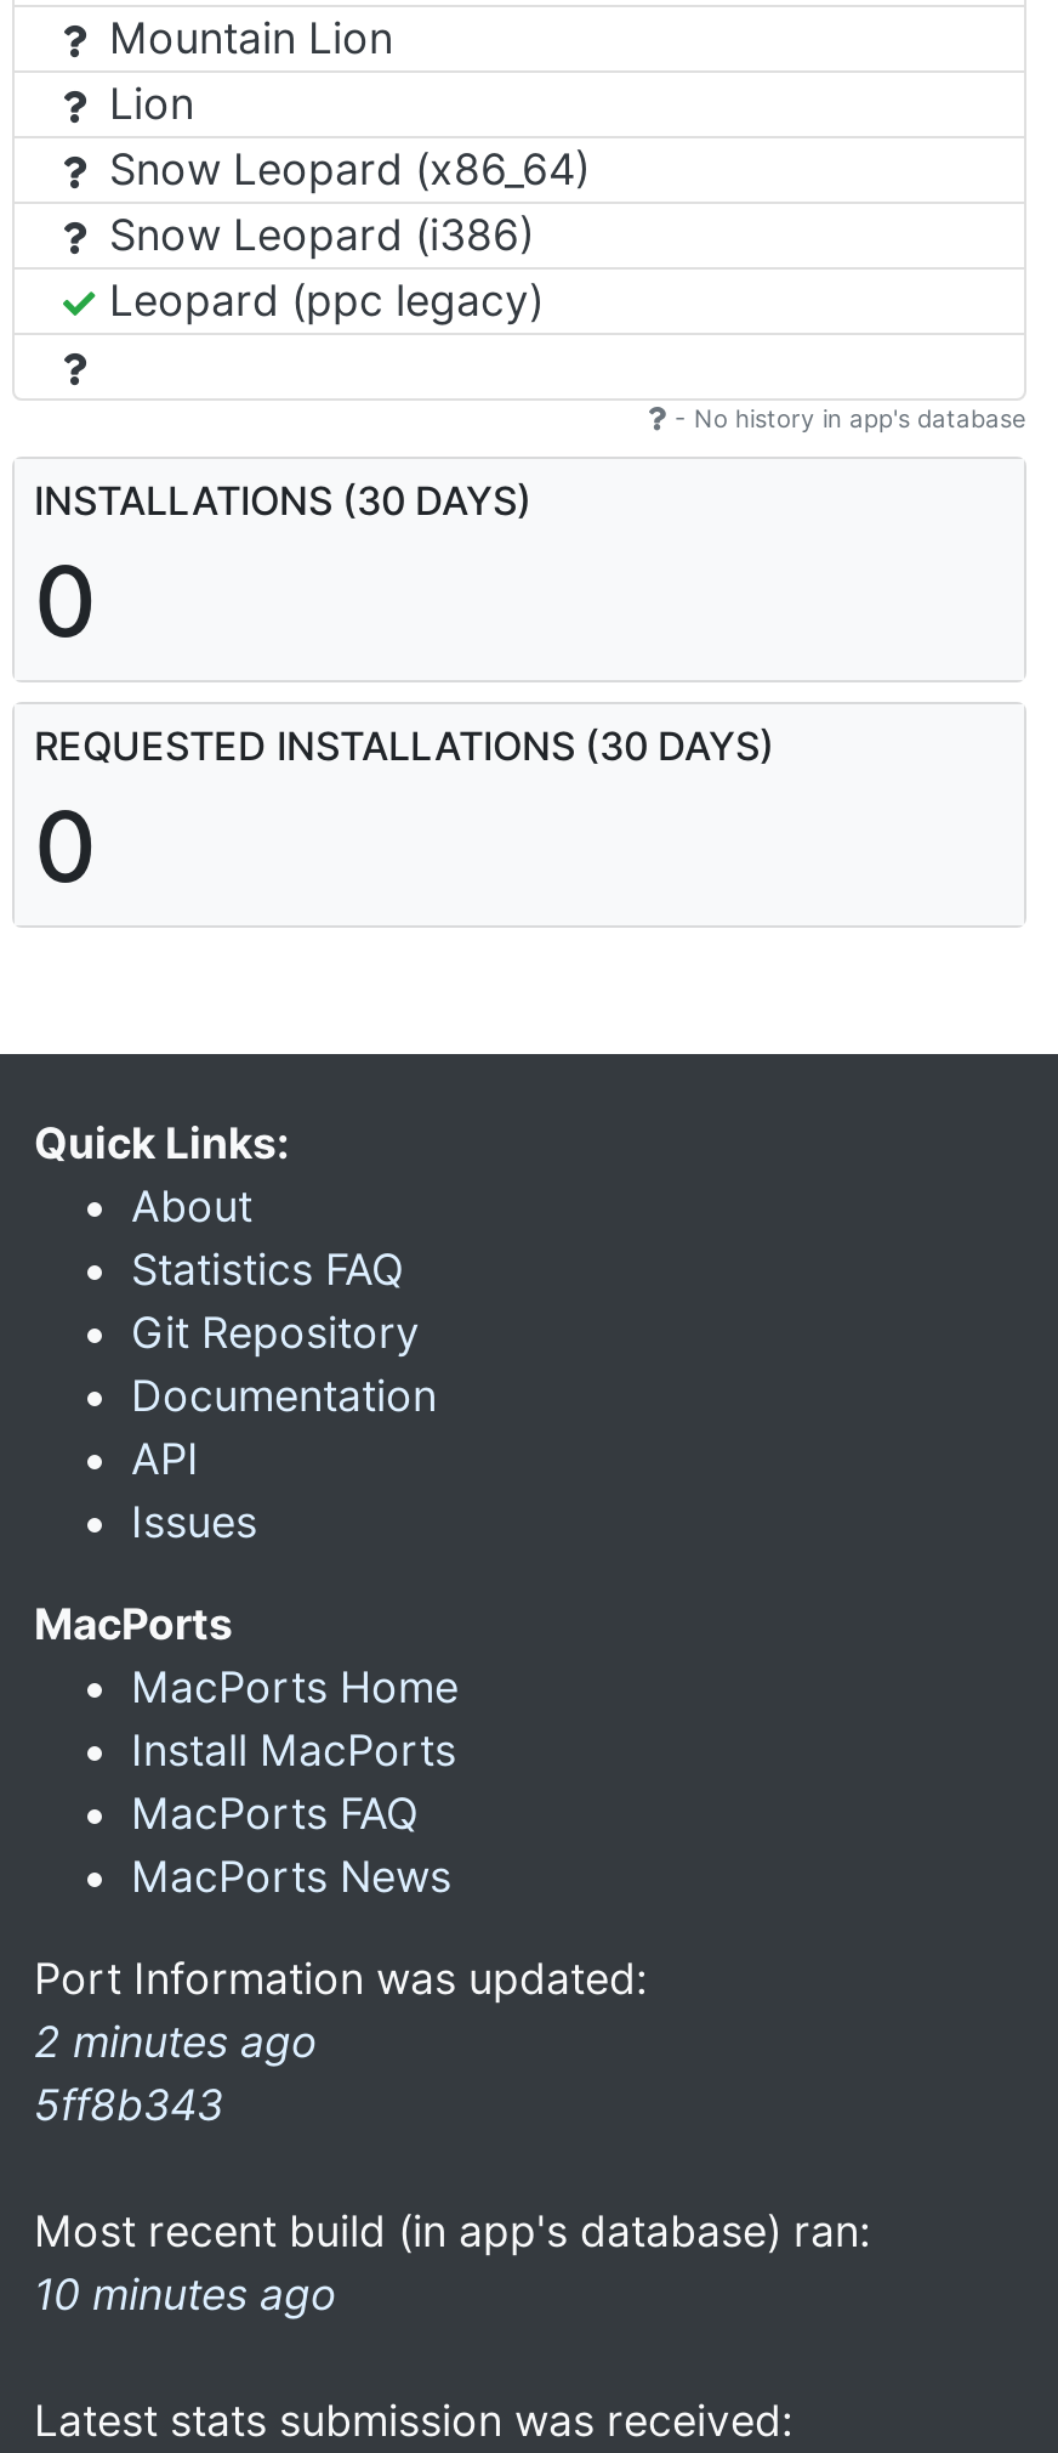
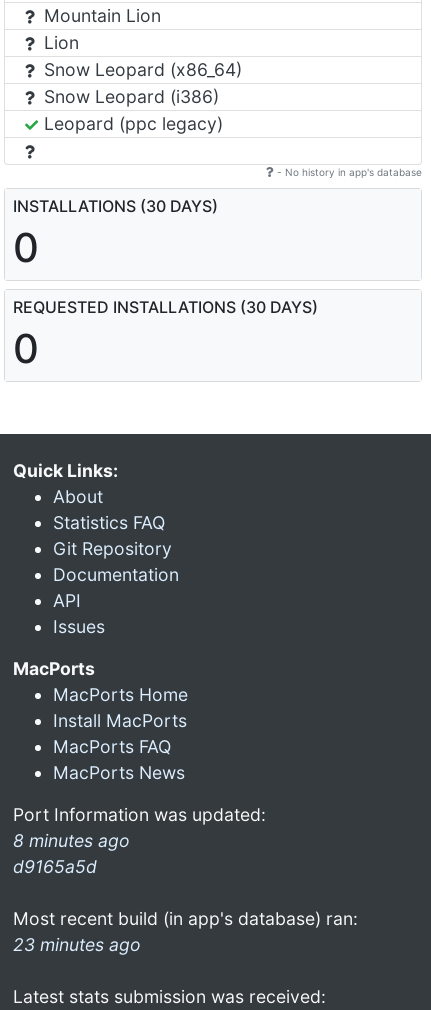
- 2 minutes ago
- 5ff8b343
+ 8 minutes ago
+ d9165a5d

- 10 minutes ago
+ 23 minutes ago
